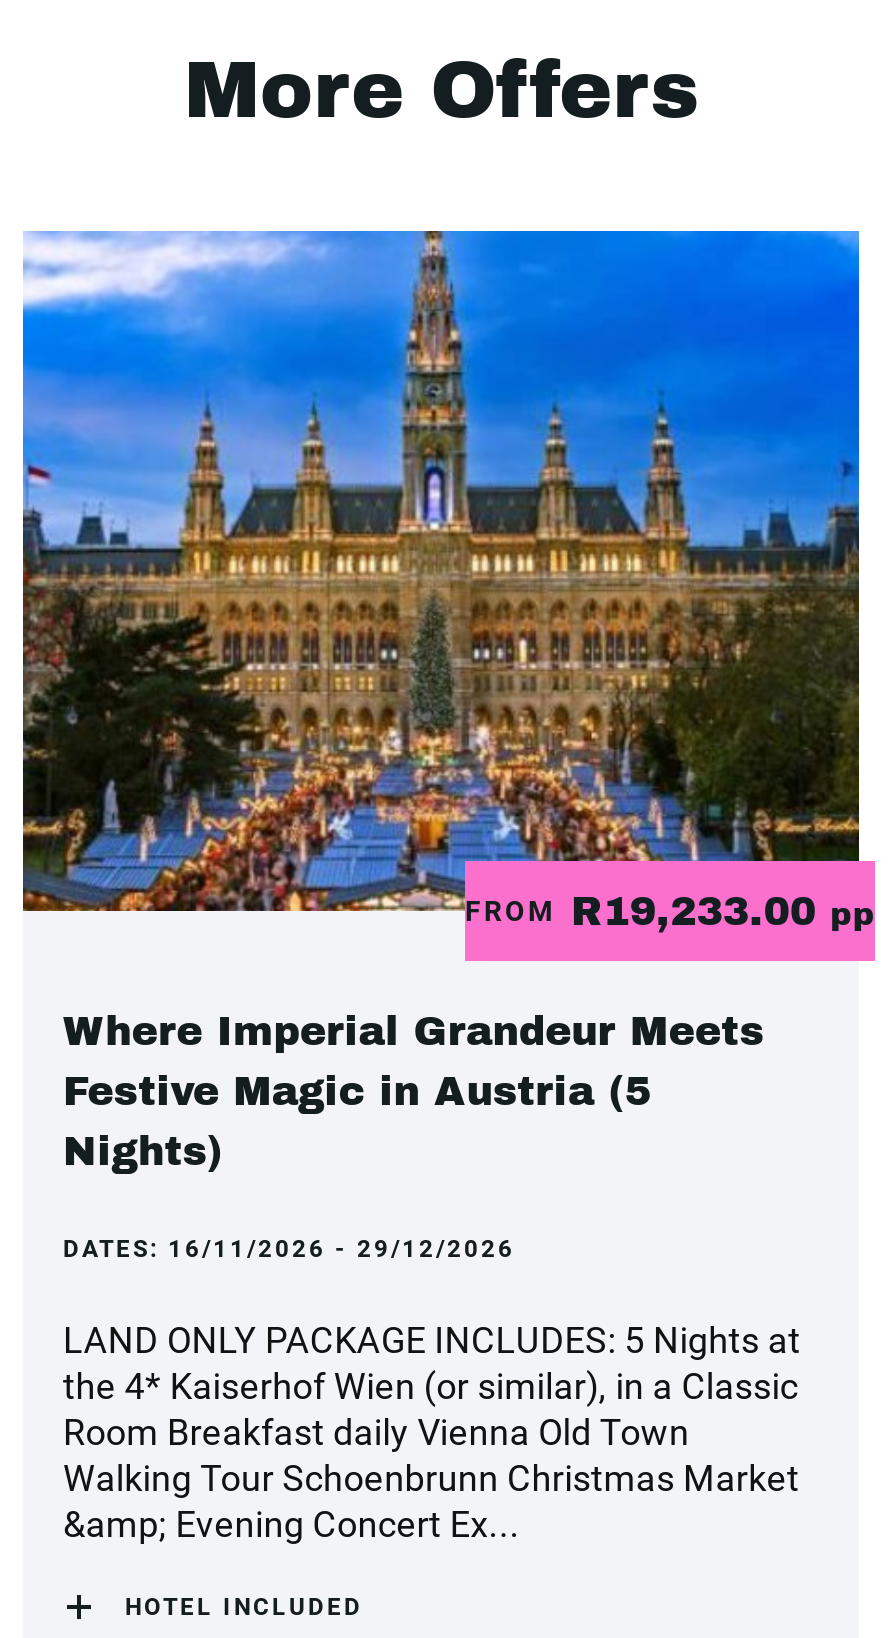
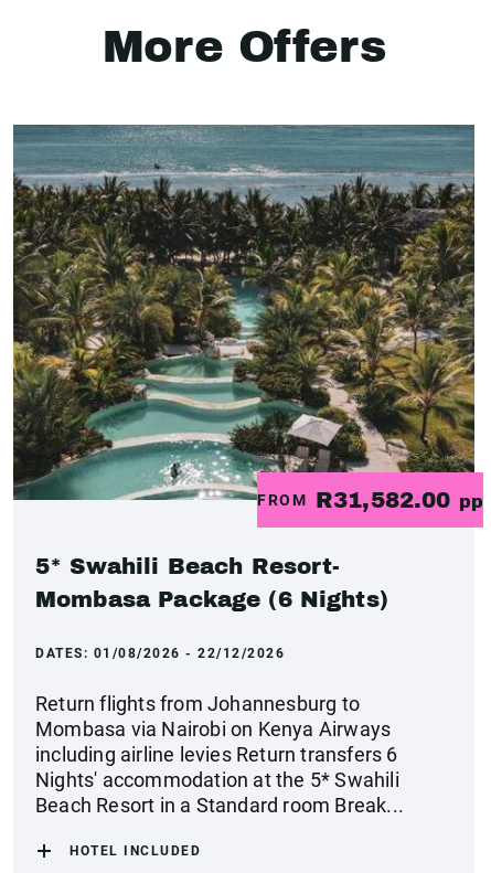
- [image]
- FROM R19,233.00 pp
+ [image]
+ FROM R31,582.00 pp

- Where Imperial Grandeur Meets
- Festive Magic in Austria (5
- Nights)
+ 5* Swahili Beach Resort-
+ Mombasa Package (6 Nights)

- DATES: 16/11/2026 - 29/12/2026
+ DATES: 01/08/2026 - 22/12/2026

- LAND ONLY PACKAGE INCLUDES: 5 Nights at
- the 4* Kaiserhof Wien (or similar), in a Classic
- Room Breakfast daily Vienna Old Town
- Walking Tour Schoenbrunn Christmas Market
- &amp; Evening Concert Ex...
+ Return flights from Johannesburg to
+ Mombasa via Nairobi on Kenya Airways
+ including airline levies Return transfers 6
+ Nights' accommodation at the 5* Swahili
+ Beach Resort in a Standard room Break...
